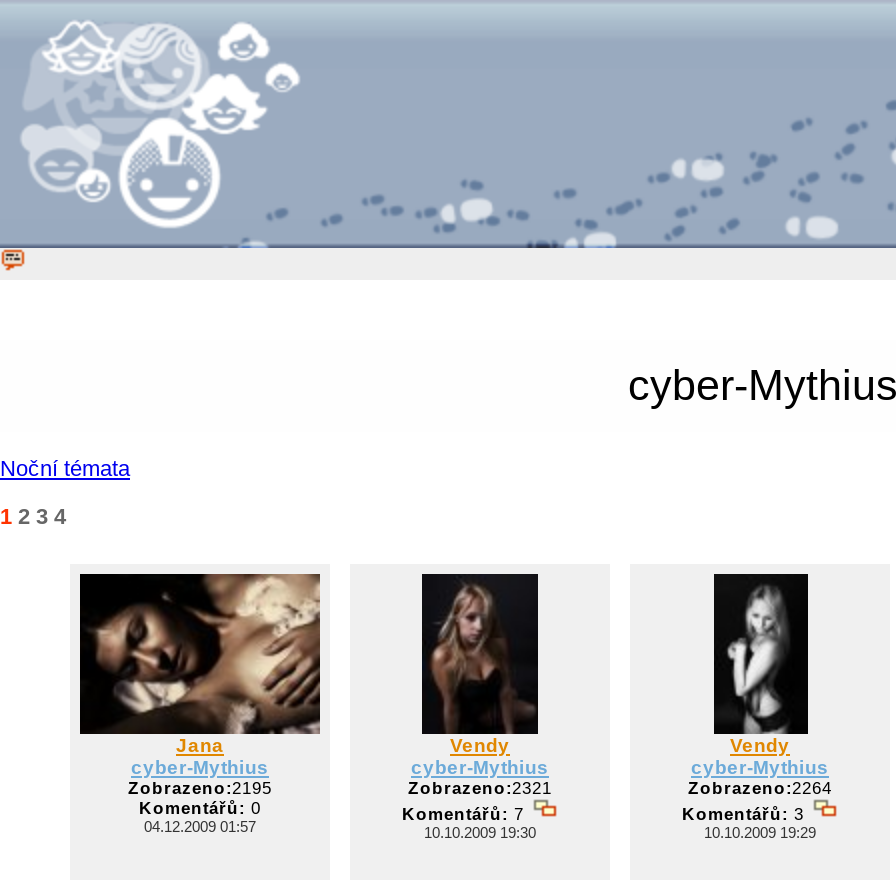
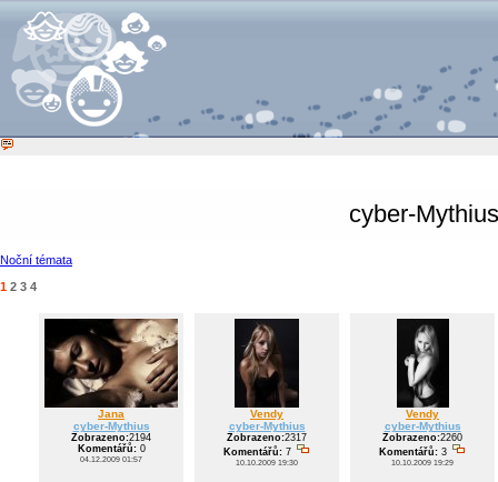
- Zobrazeno:2195
+ Zobrazeno:2194

- Zobrazeno:2321
+ Zobrazeno:2317

- Zobrazeno:2264
+ Zobrazeno:2260
